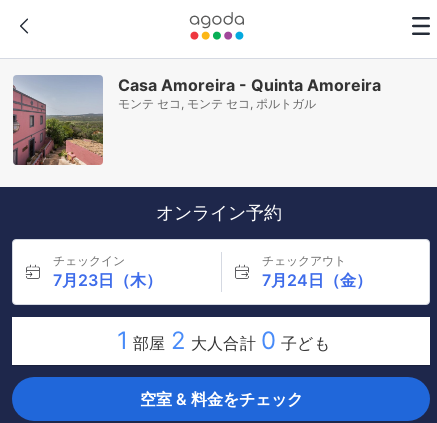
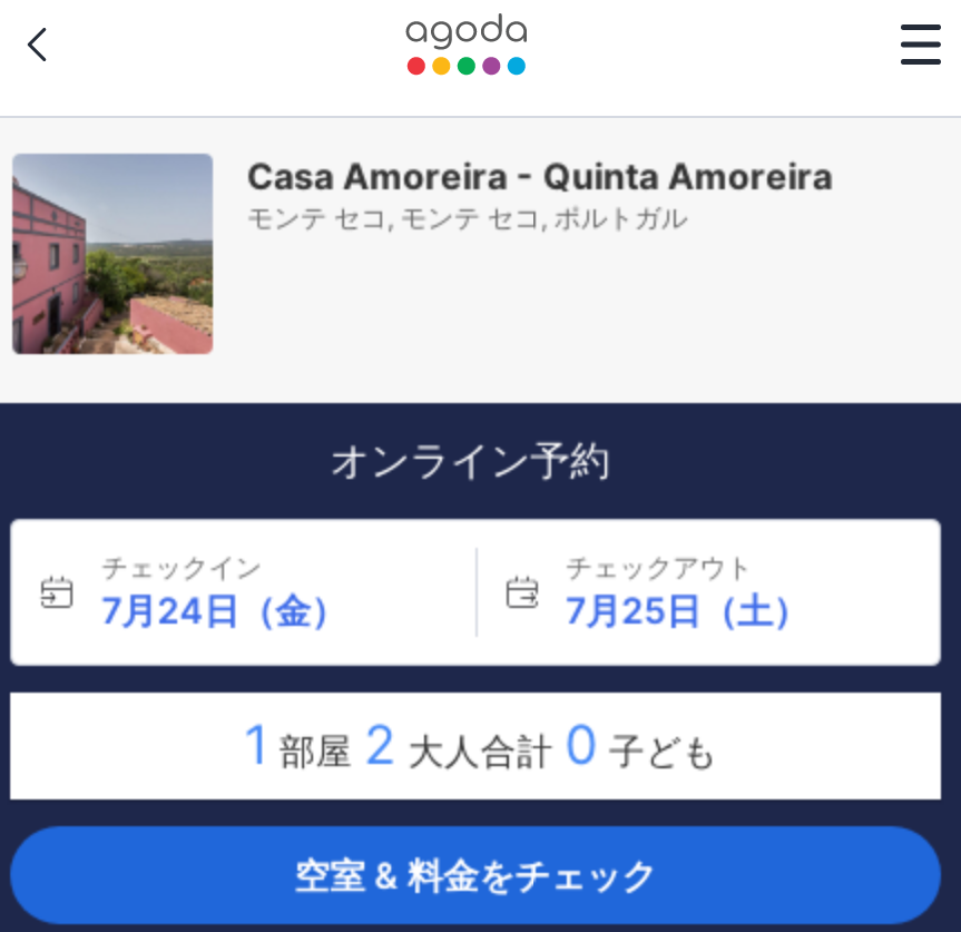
- 7月23日（木）
+ 7月24日（金）

- 7月24日（金）
+ 7月25日（土）
